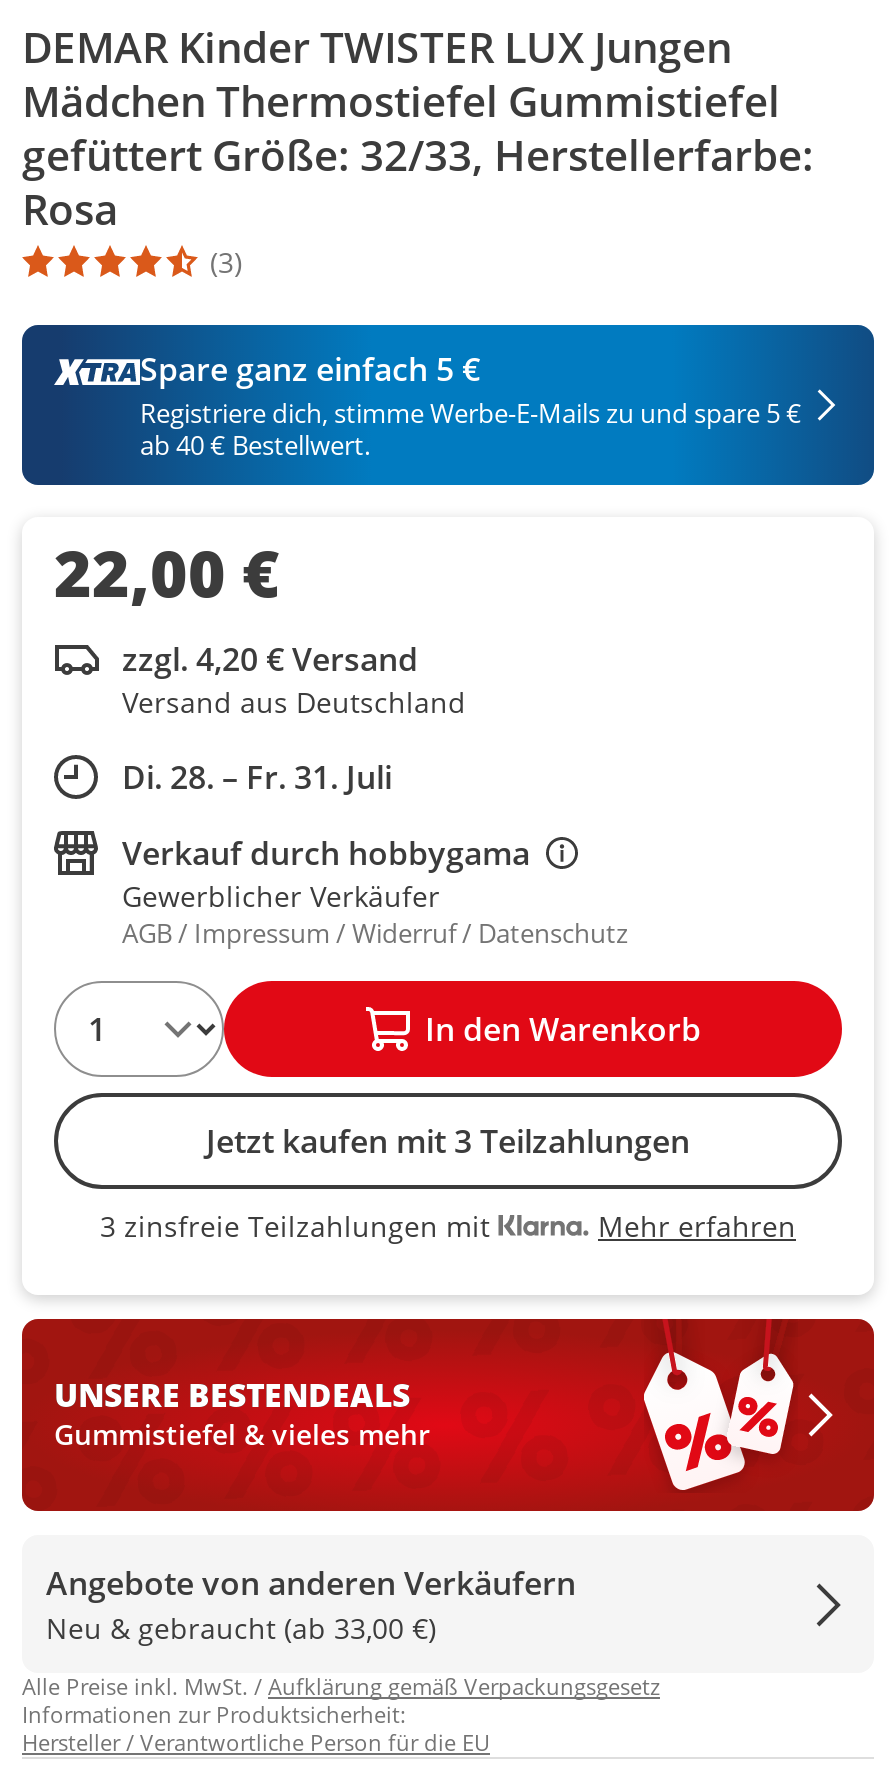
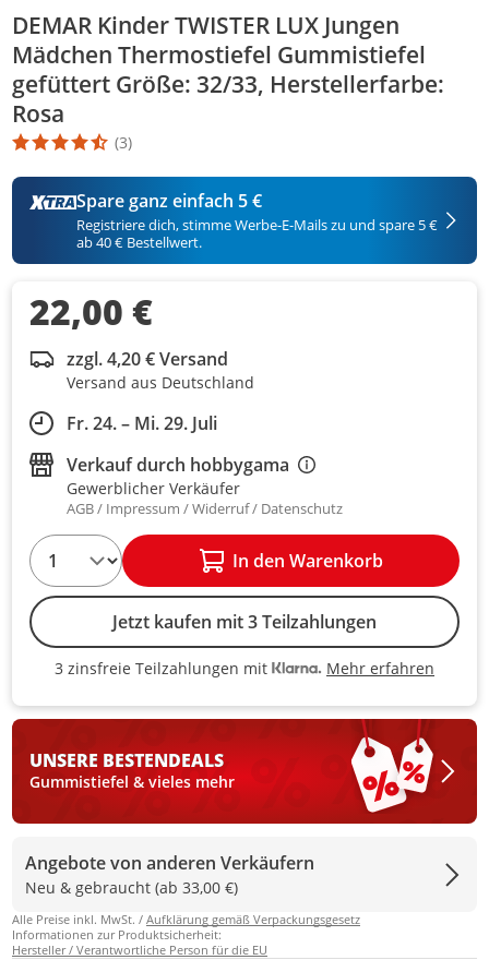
- Di. 28. – Fr. 31. Juli
+ Fr. 24. – Mi. 29. Juli
